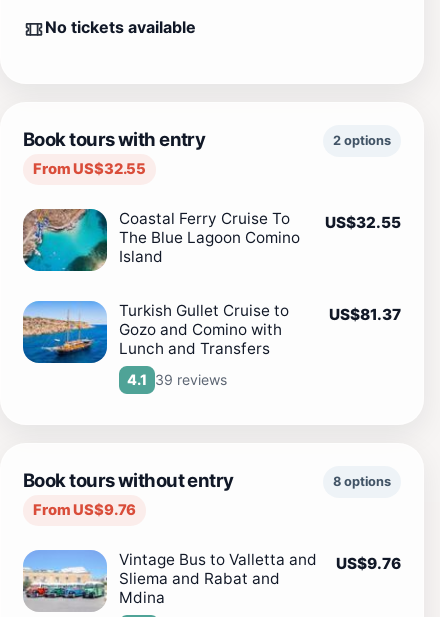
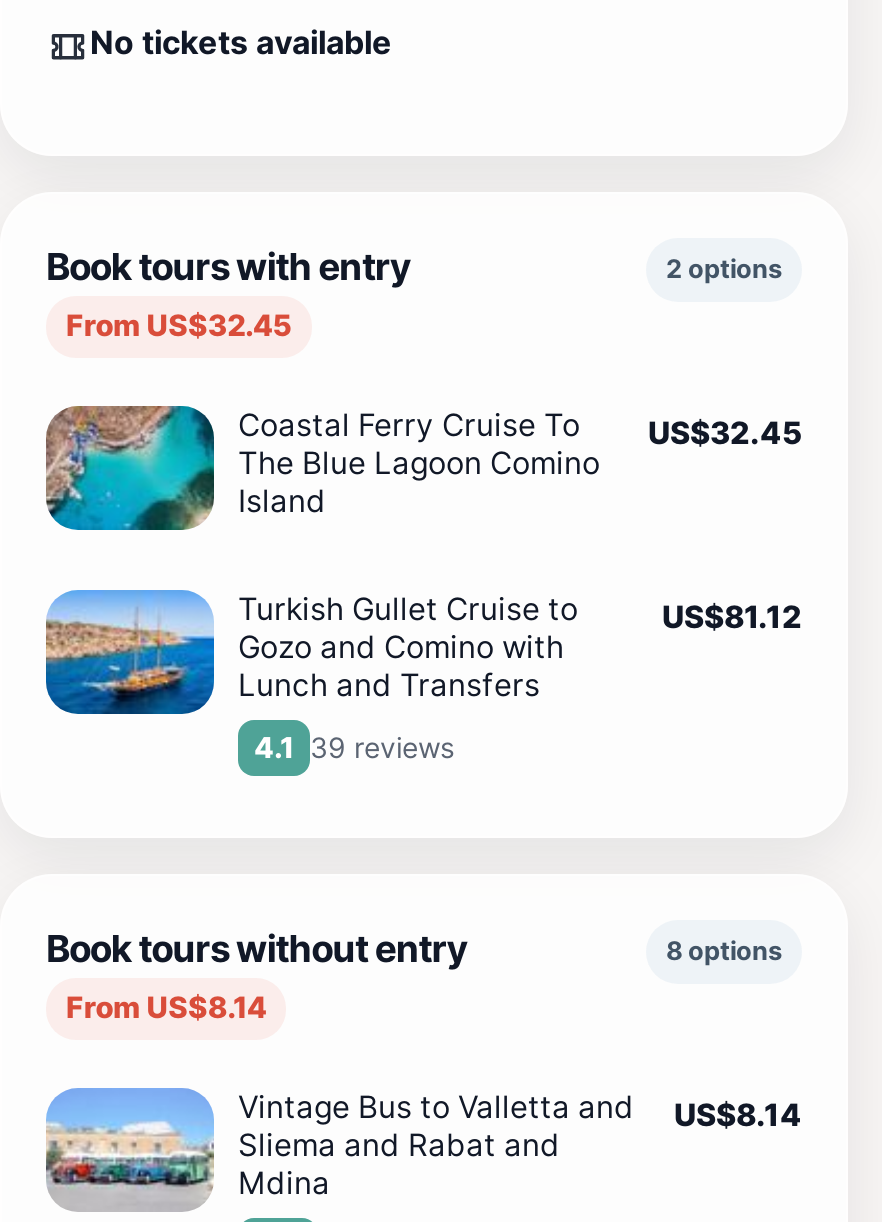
- From US$32.55
+ From US$32.45

- Coastal Ferry Cruise To US$32.55
+ Coastal Ferry Cruise To US$32.45

- US$81.37
+ US$81.12

- From US$9.76
+ From US$8.14

- Vintage Bus to Valletta and US$9.76
+ Vintage Bus to Valletta and US$8.14
